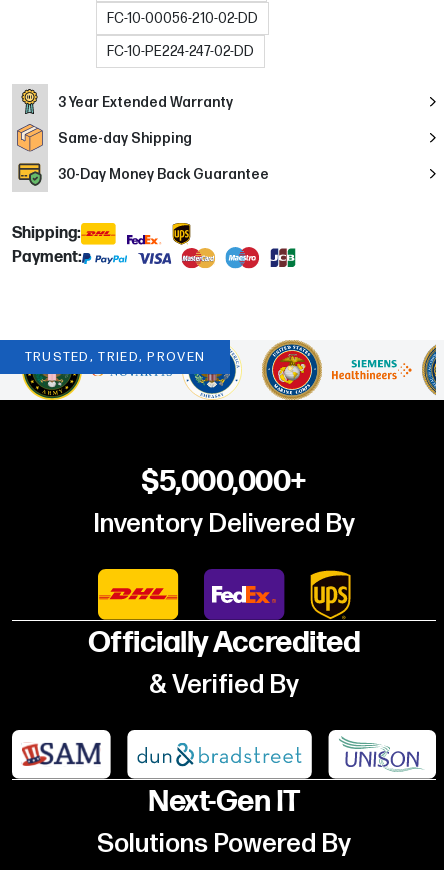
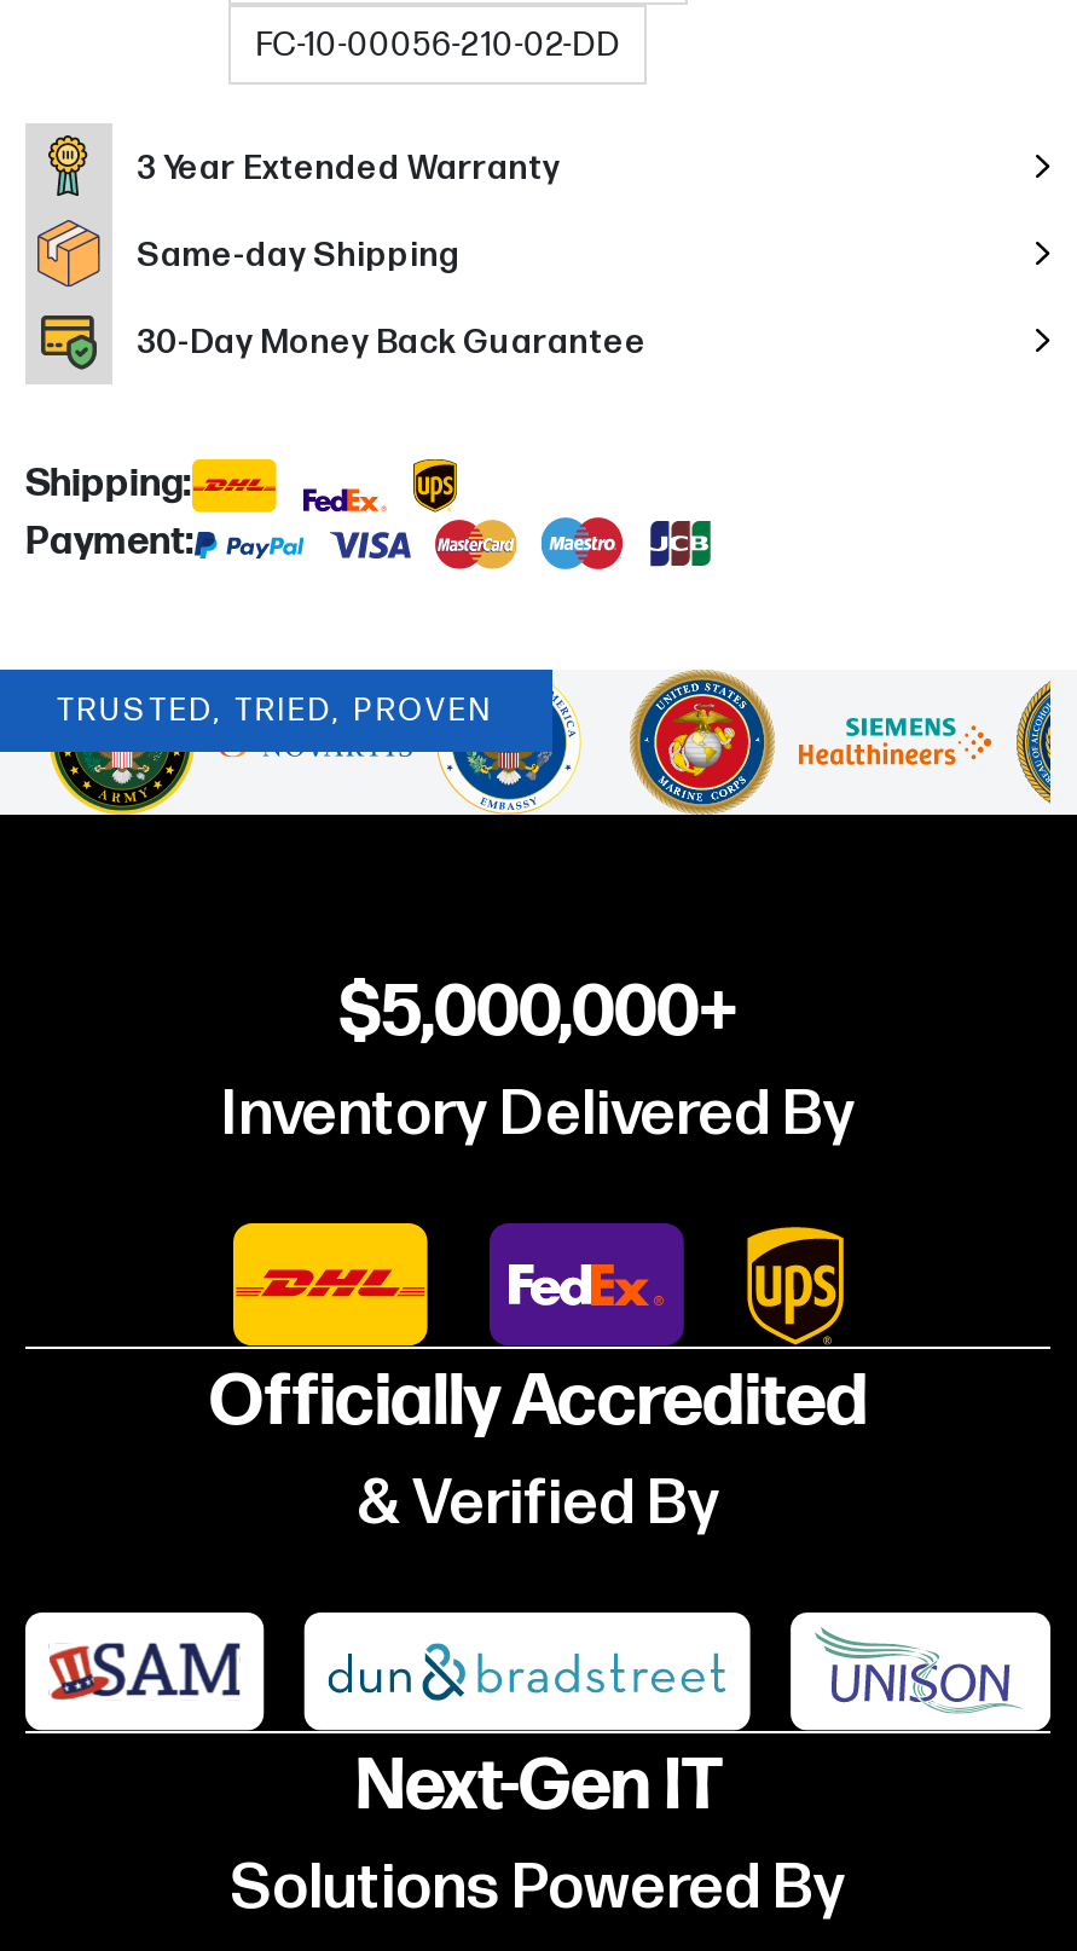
- FC-10-PE224-247-02-DD
